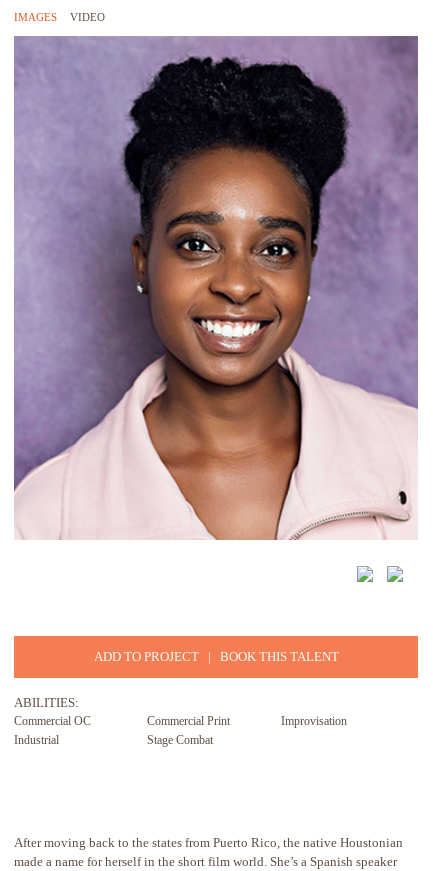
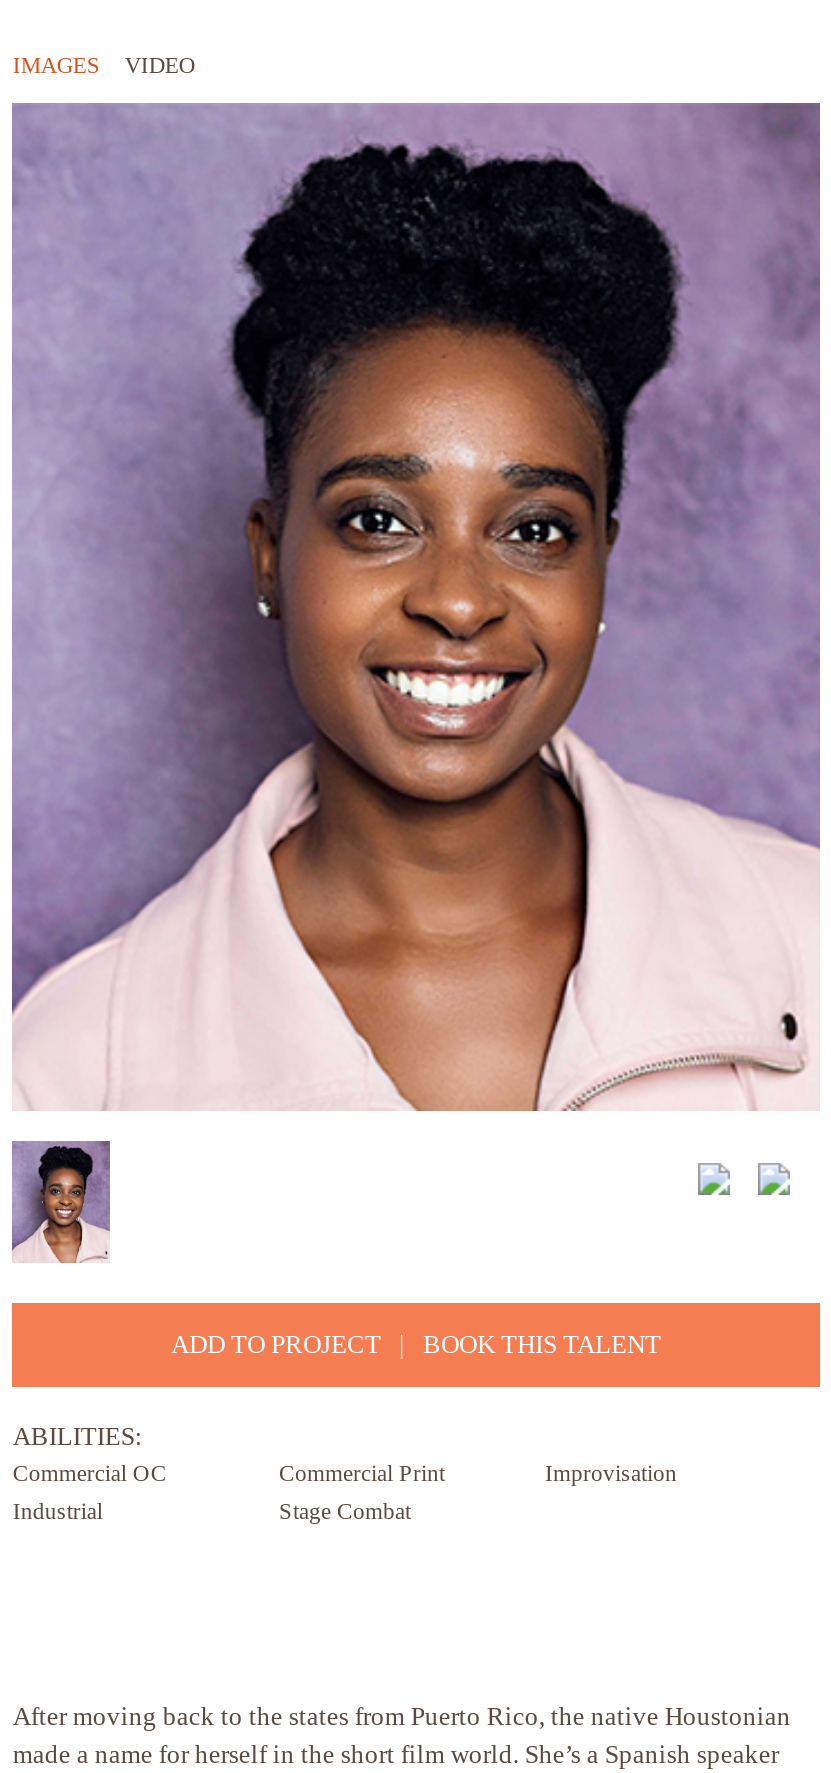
+ [image]
